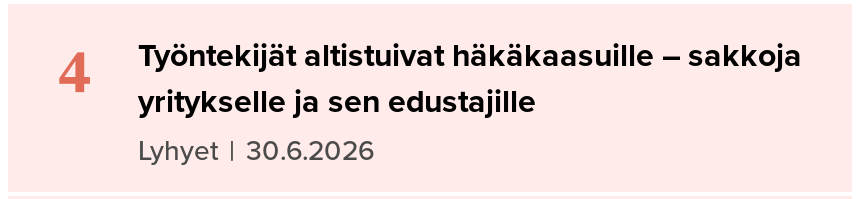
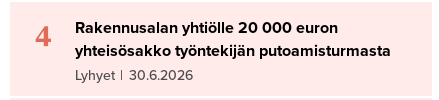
- Työntekijät altistuivat häkäkaasuille – sakkoja
- yritykselle ja sen edustajille
+ Rakennusalan yhtiölle 20 000 euron
+ yhteisösakko työntekijän putoamisturmasta
